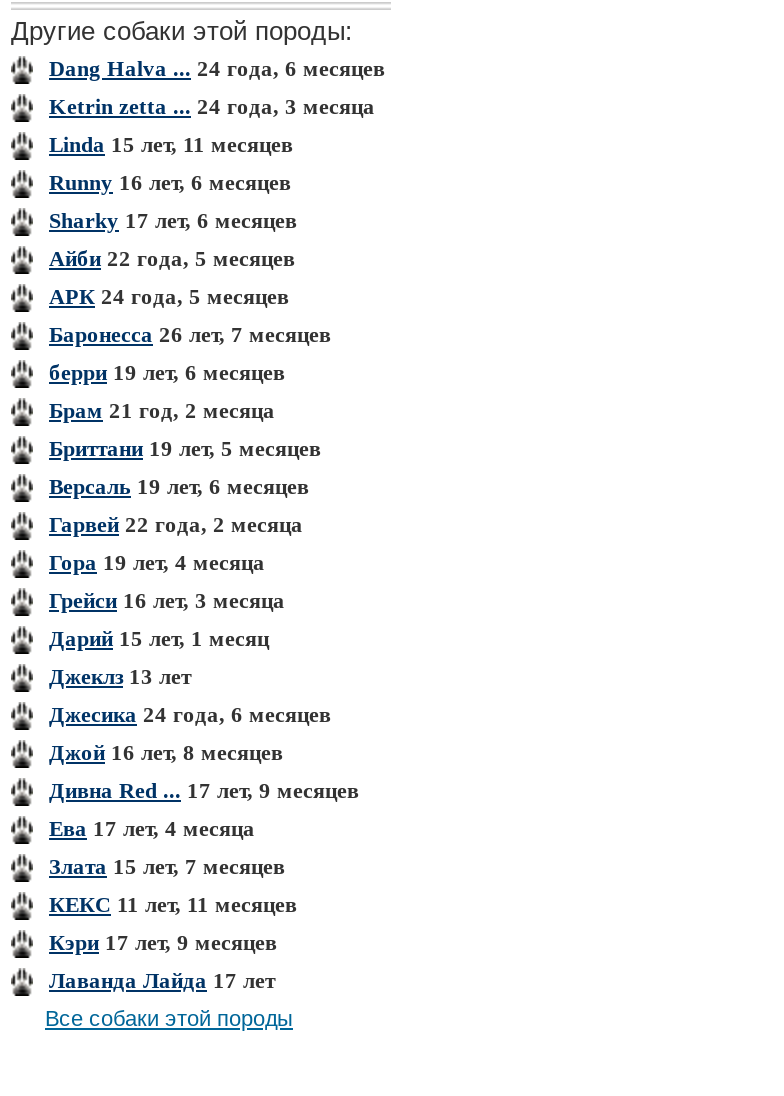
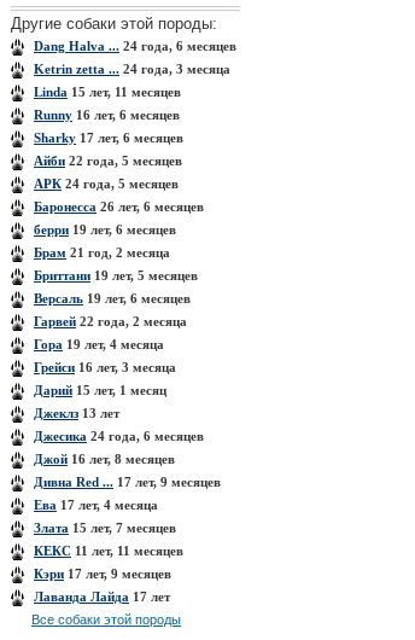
- Баронесса 26 лет, 7 месяцев
+ Баронесса 26 лет, 6 месяцев
